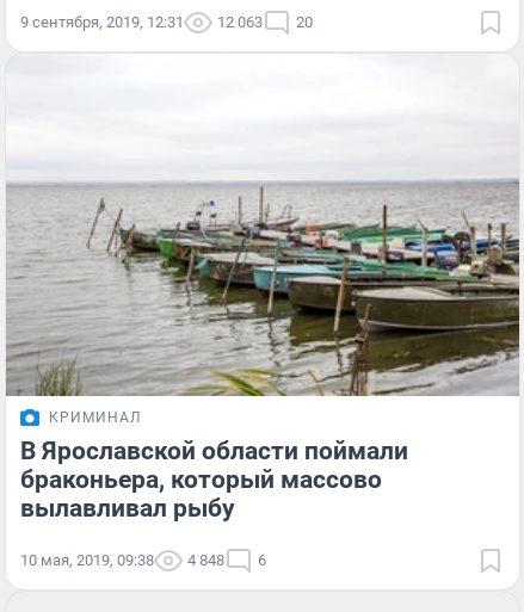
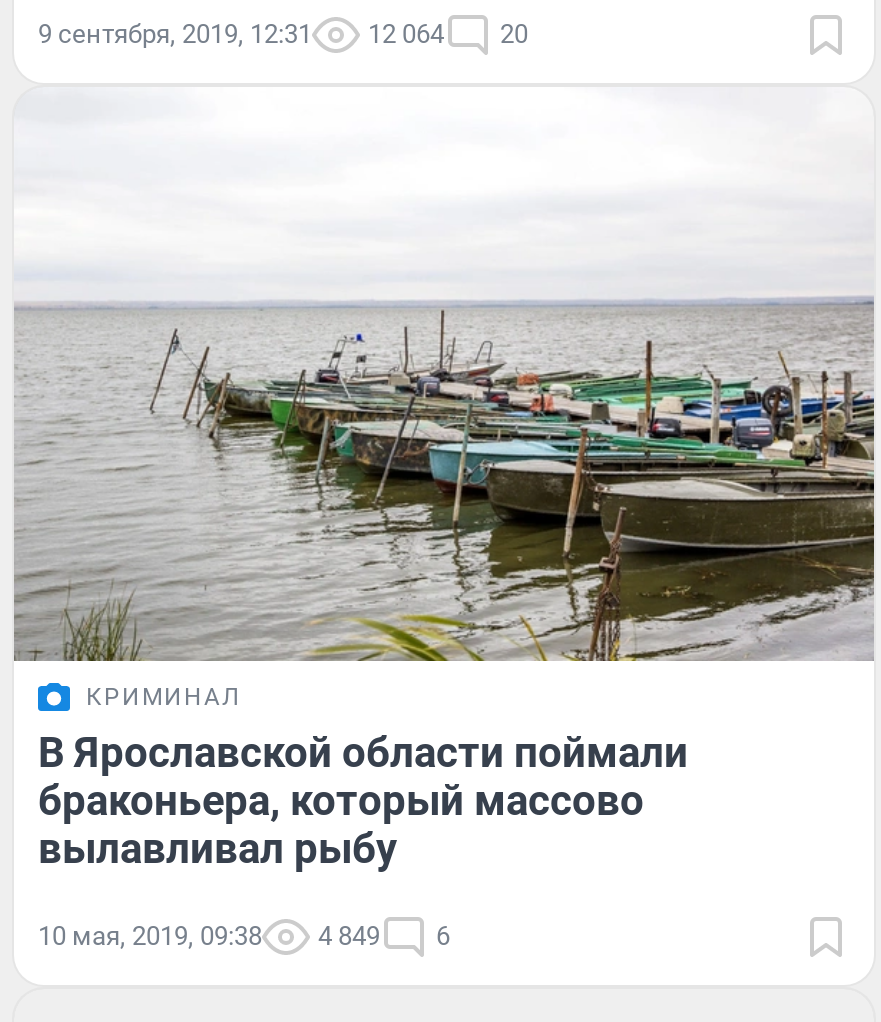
- 9 сентября, 2019, 12:31 12 063 20
+ 9 сентября, 2019, 12:31 12 064 20

- 10 мая, 2019, 09:38 4 848 6
+ 10 мая, 2019, 09:38 4 849 6
